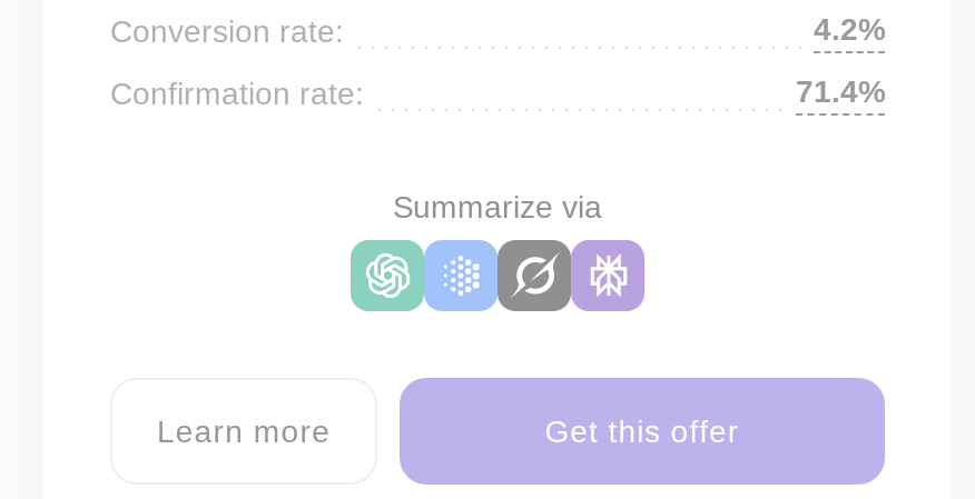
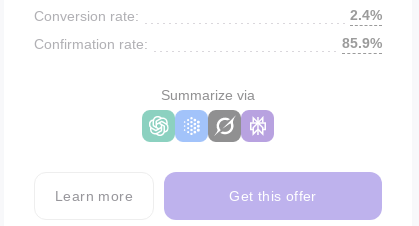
- 4.2%
+ 2.4%

- 71.4%
+ 85.9%
